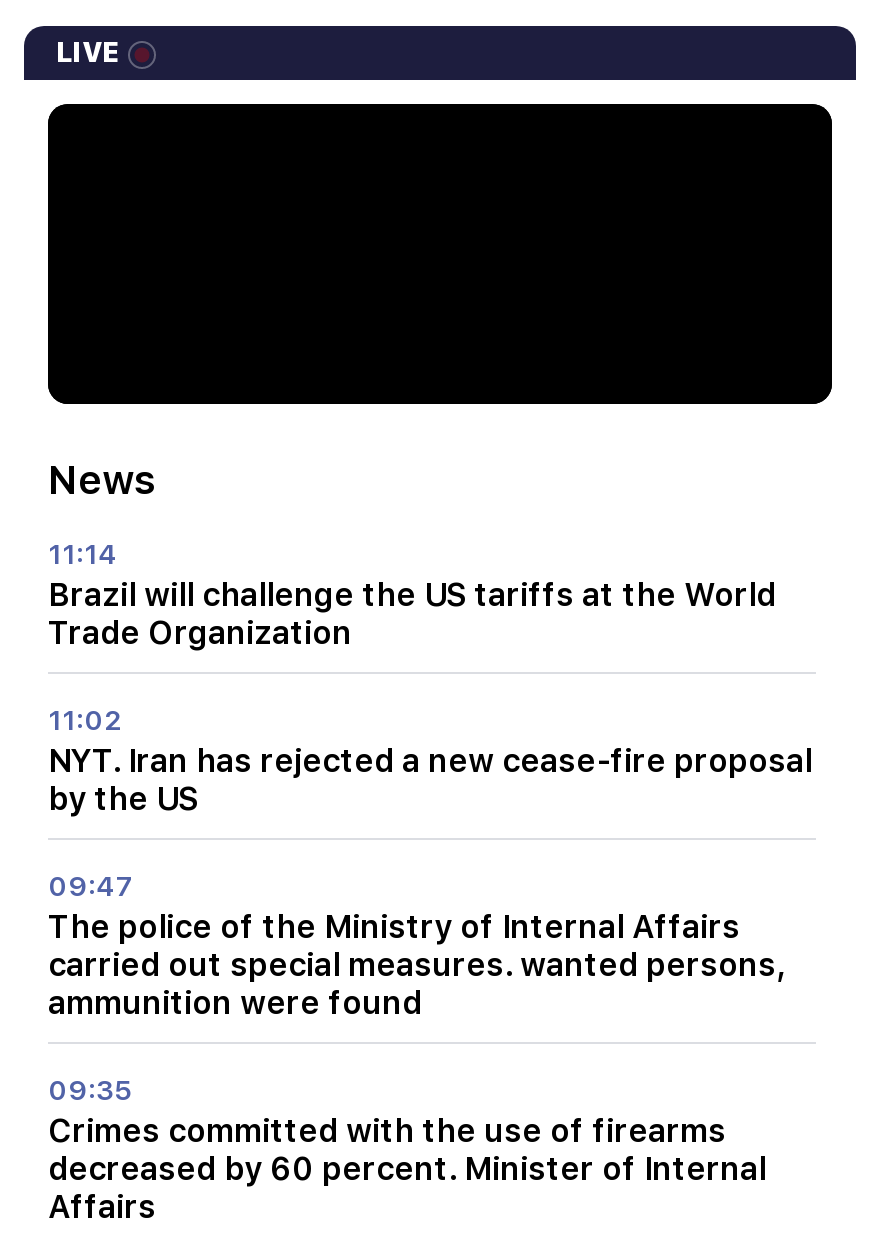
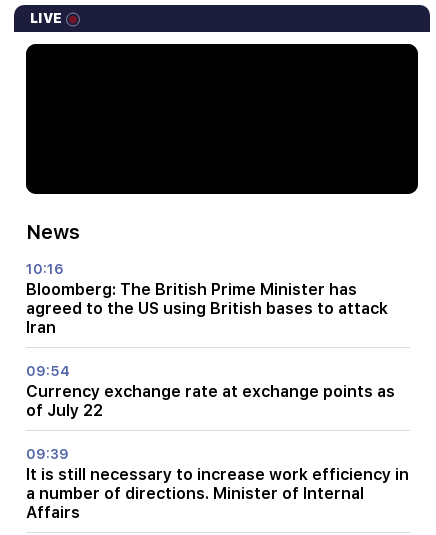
- 11:14
- Brazil will challenge the US tariffs at the World
- Trade Organization
- 11:02
- NYT. Iran has rejected a new cease-fire proposal
- by the US
- 09:47
- The police of the Ministry of Internal Affairs
- carried out special measures. wanted persons,
- ammunition were found
- 09:35
- Crimes committed with the use of firearms
- decreased by 60 percent. Minister of Internal
+ 10:16
+ Bloomberg: The British Prime Minister has
+ agreed to the US using British bases to attack
+ Iran
+ 09:54
+ Currency exchange rate at exchange points as
+ of July 22
+ 09:39
+ It is still necessary to increase work efficiency in
+ a number of directions. Minister of Internal
